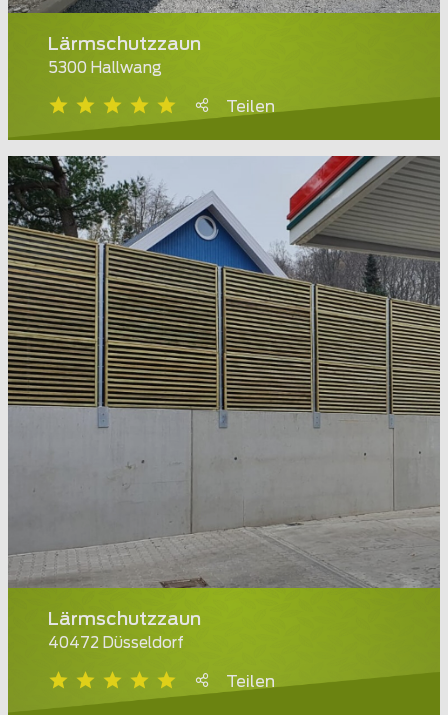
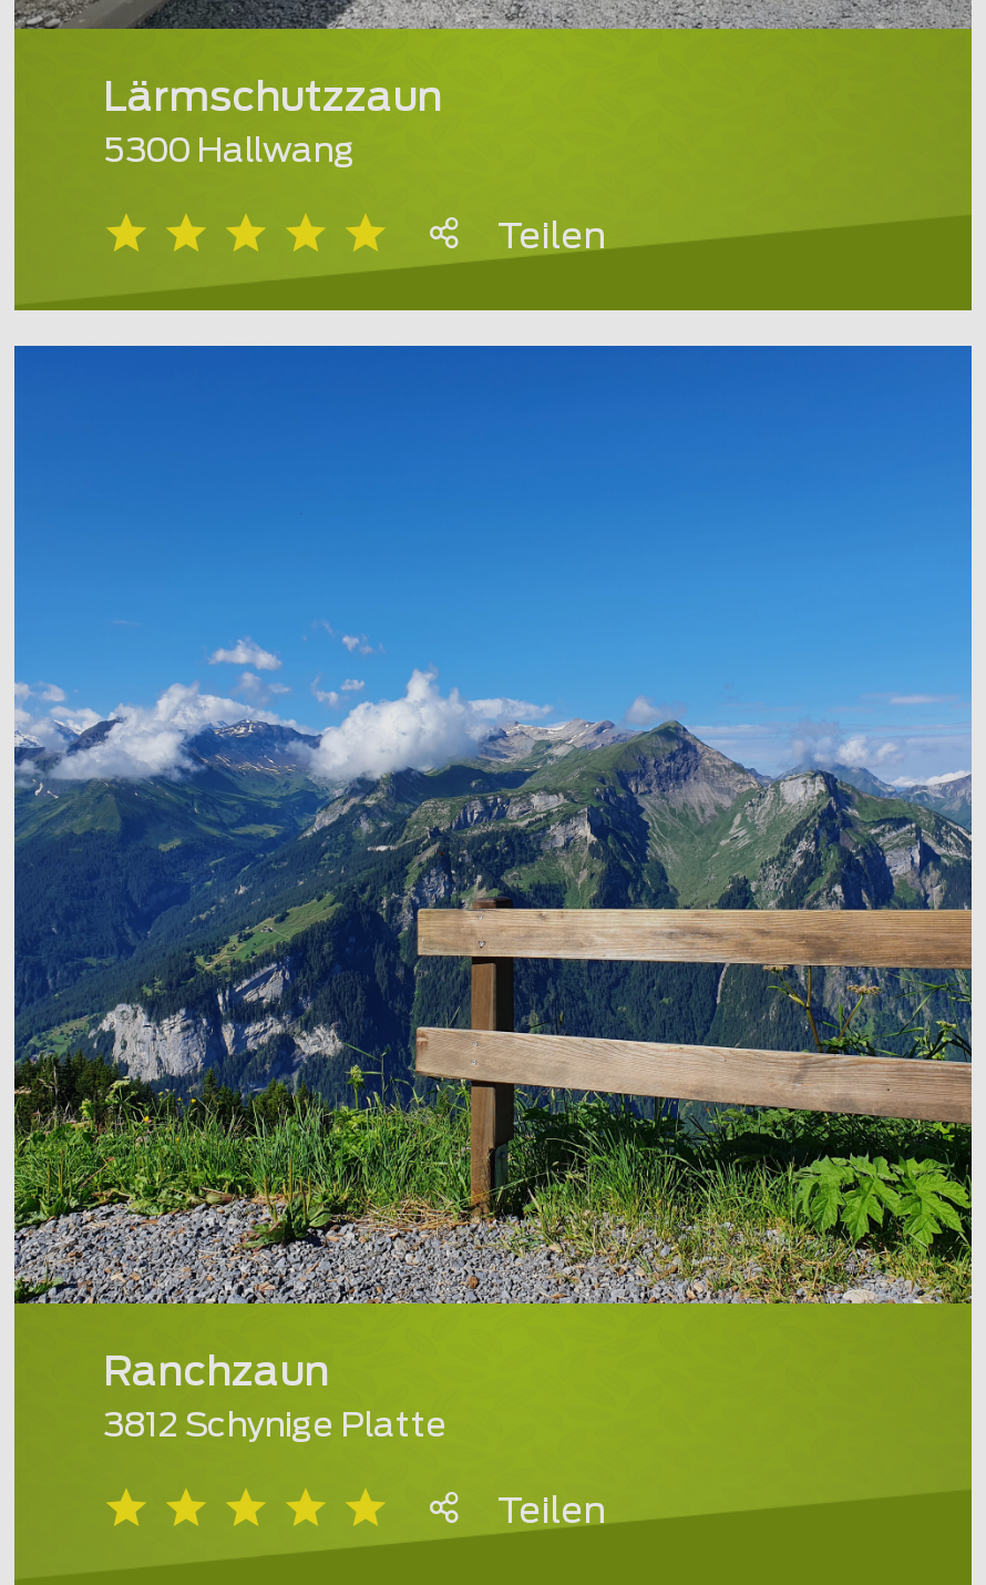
- [image]
- Lärmschutzzaun
- 40472 Düsseldorf
+ [image]
+ Ranchzaun
+ 3812 Schynige Platte
